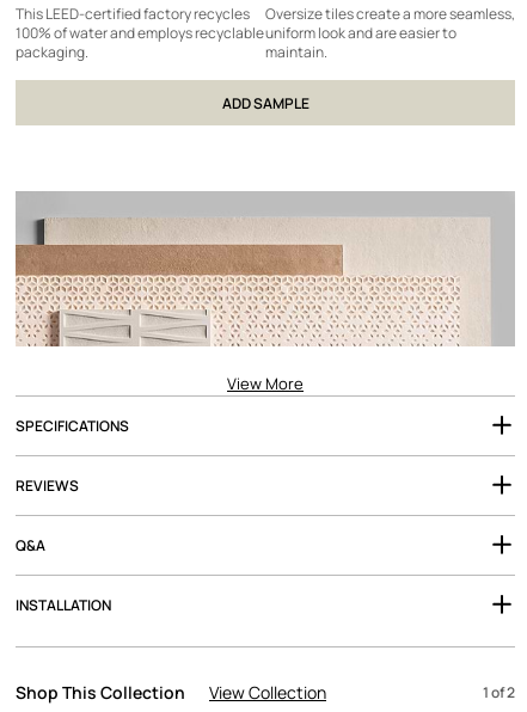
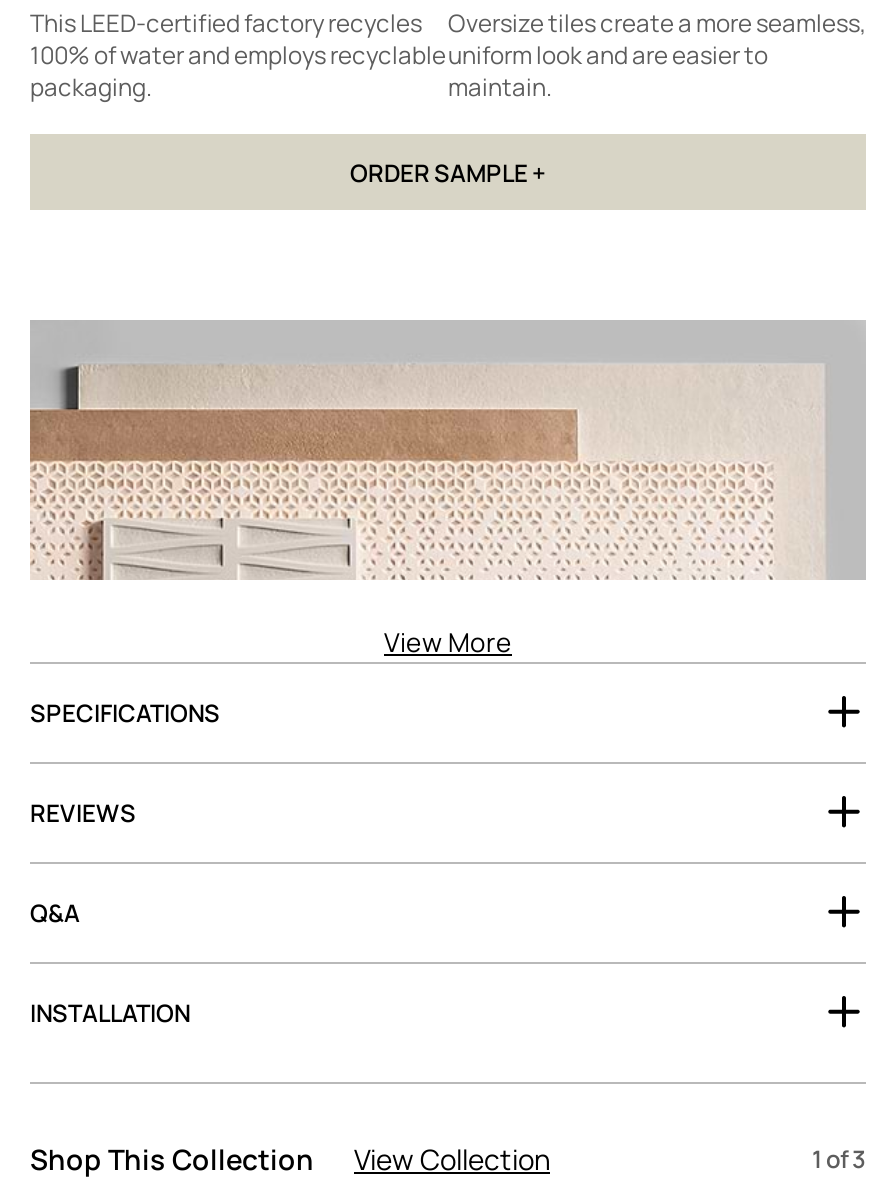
- ADD SAMPLE
+ ORDER SAMPLE +

- 1 of2
+ 1 of3
